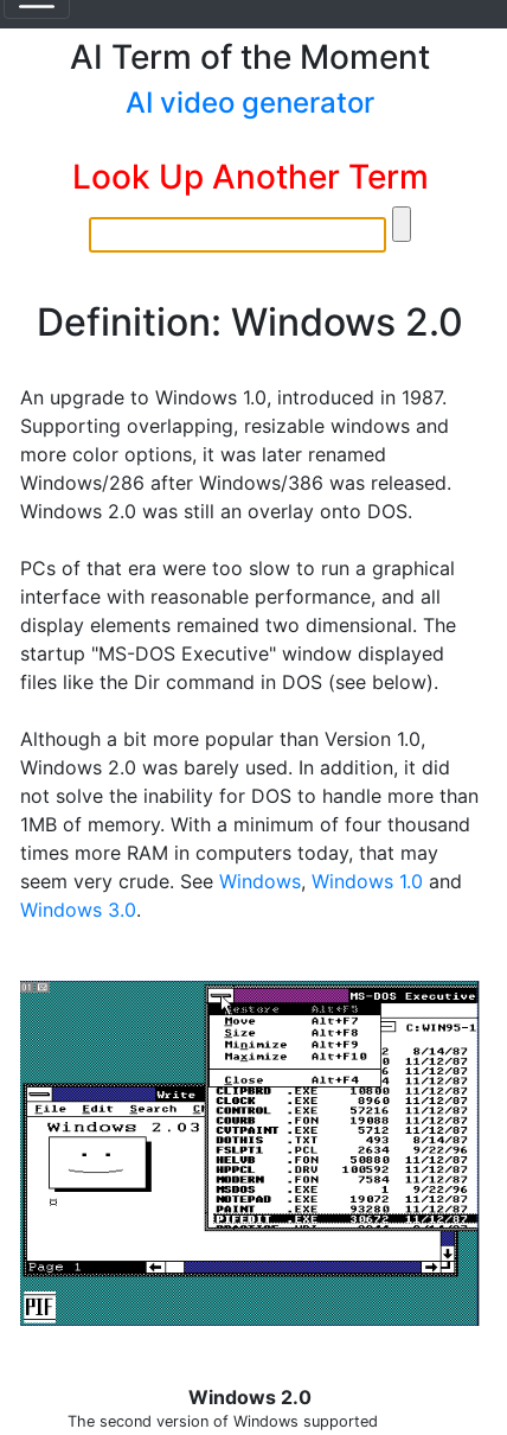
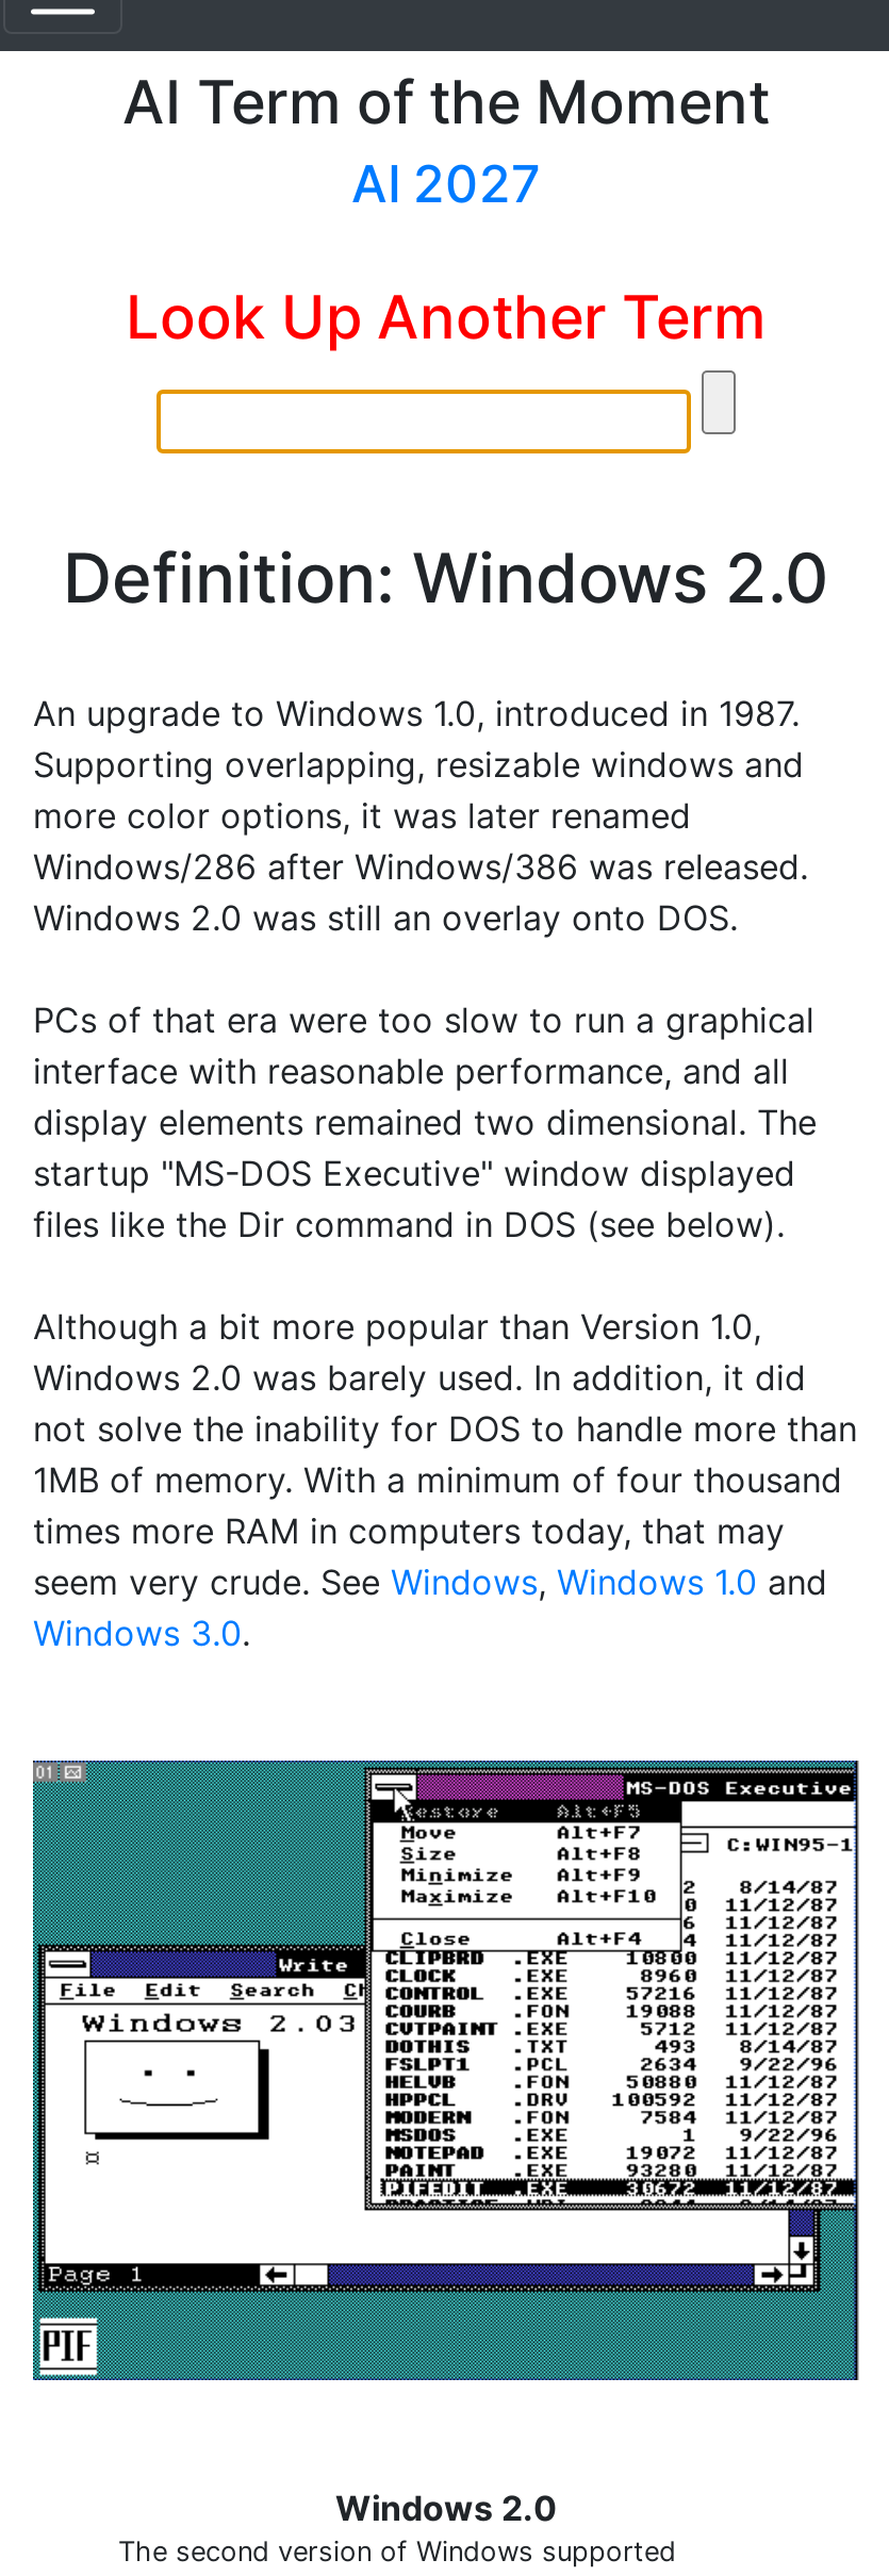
- AI video generator
+ AI 2027
